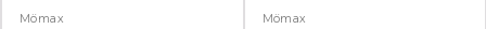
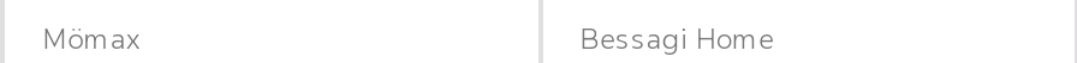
- Mömax
+ Bessagi Home
